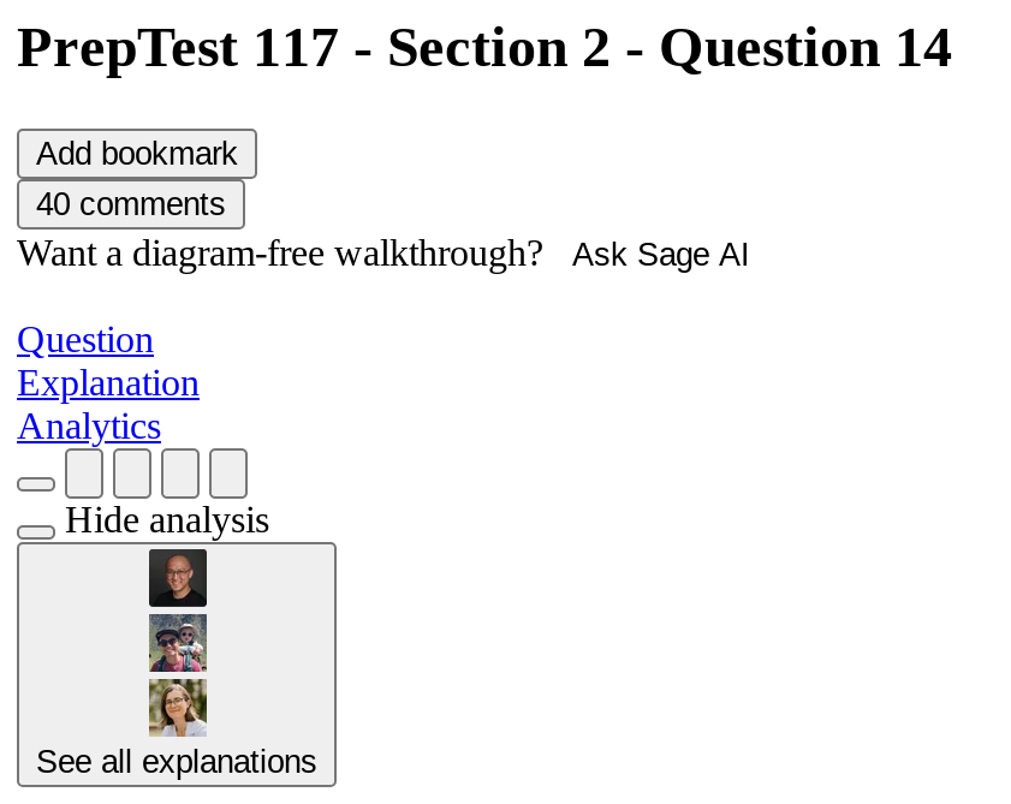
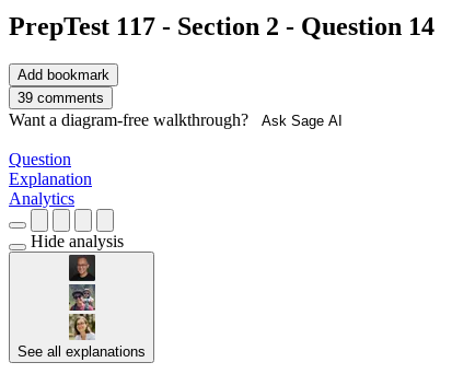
- 40 comments
+ 39 comments
